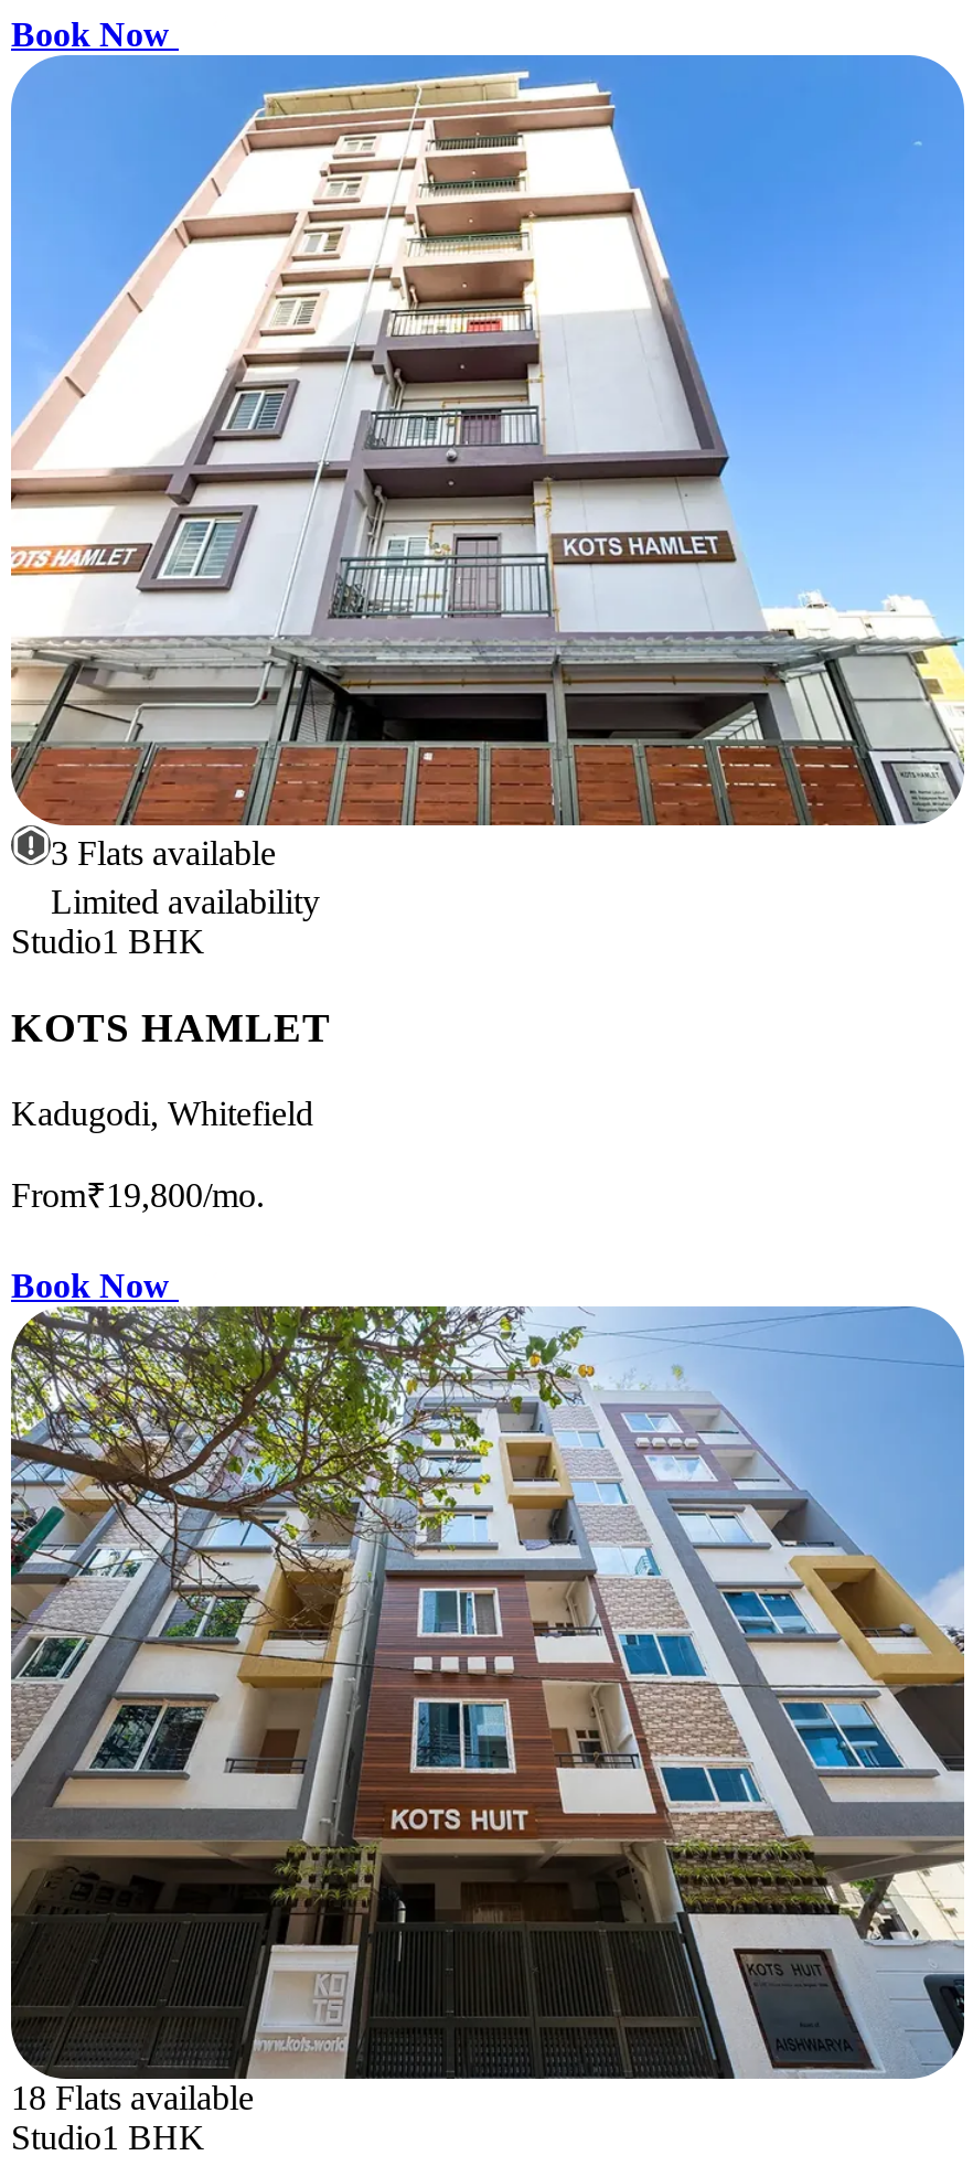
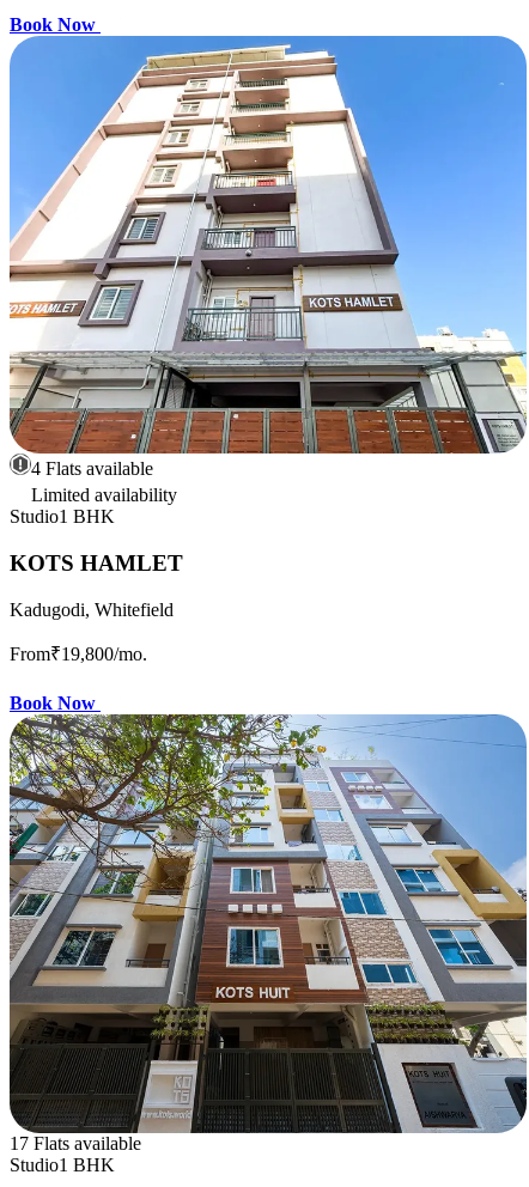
- 3 Flats available
+ 4 Flats available

- 18 Flats available
+ 17 Flats available
